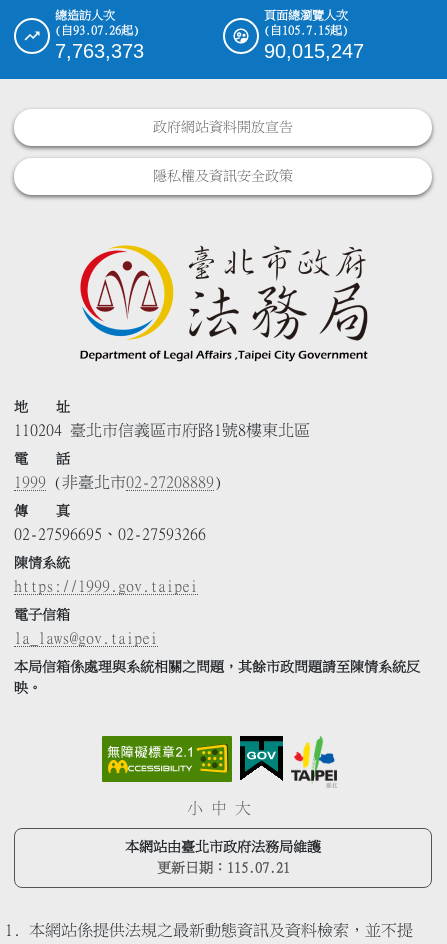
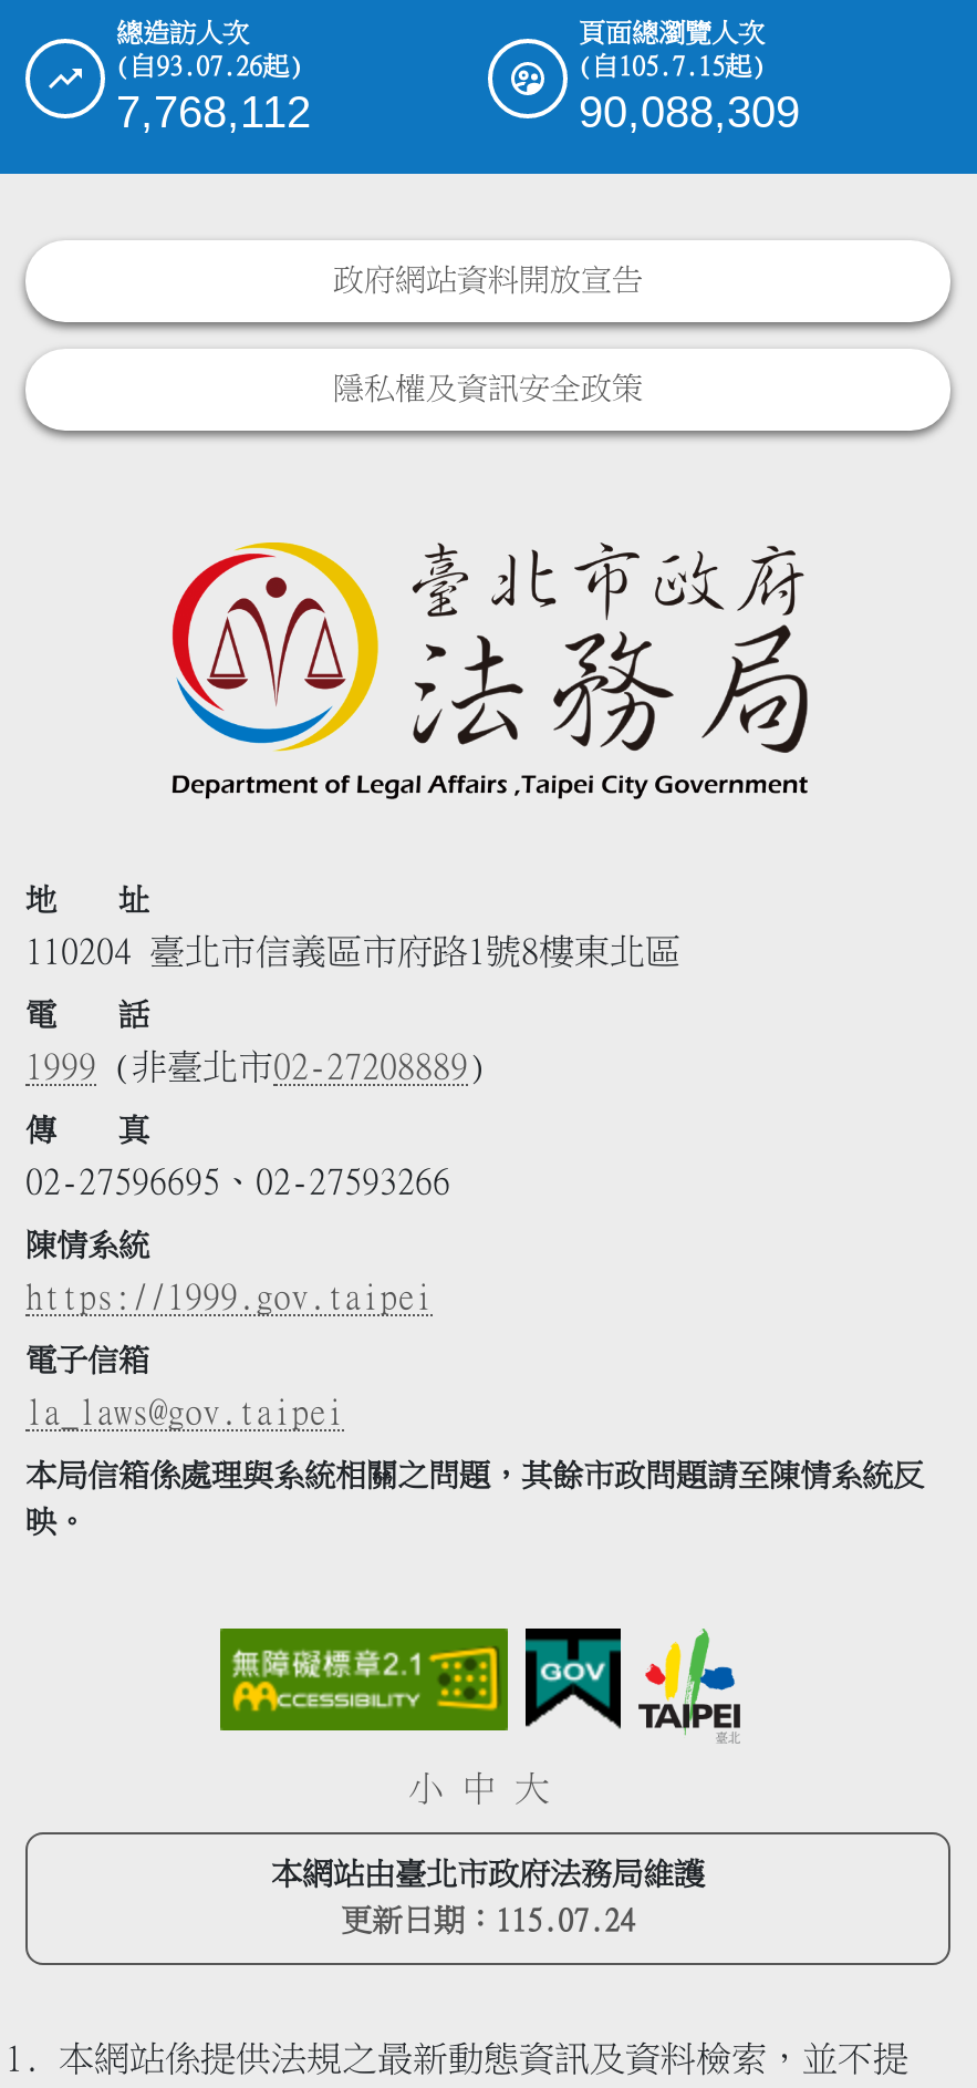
- 7,763,373
+ 7,768,112

- 90,015,247
+ 90,088,309

- 更新日期：115.07.21
+ 更新日期：115.07.24
